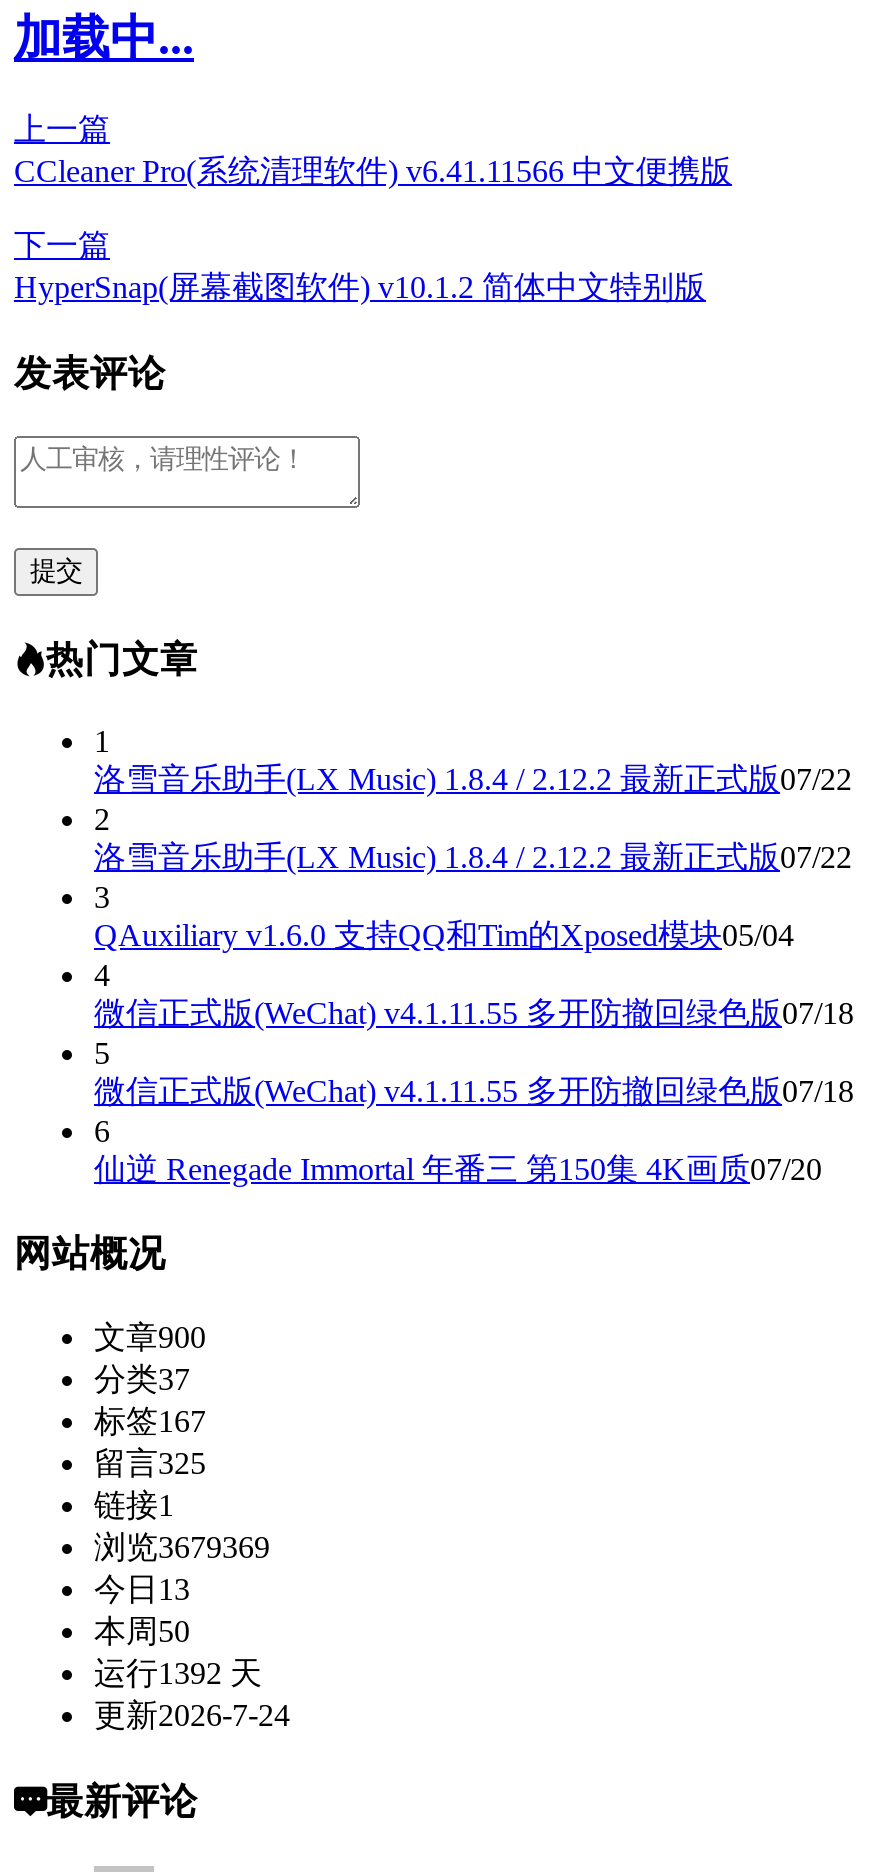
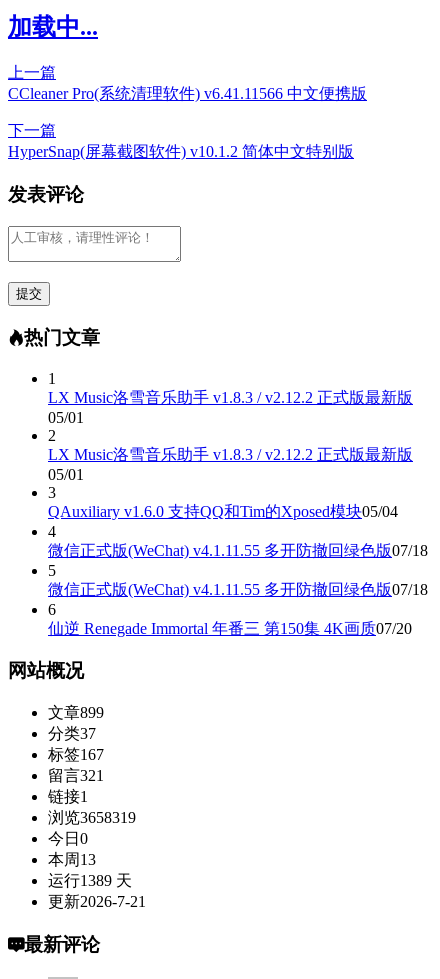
- 洛雪音乐助手(LX Music) 1.8.4 / 2.12.2 最新正式版07/22
+ LX Music洛雪音乐助手 v1.8.3 / v2.12.2 正式版最新版
+ 05/01

- 洛雪音乐助手(LX Music) 1.8.4 / 2.12.2 最新正式版07/22
+ LX Music洛雪音乐助手 v1.8.3 / v2.12.2 正式版最新版
+ 05/01

- 文章900
+ 文章899

- 留言325
+ 留言321

- 浏览3679369
+ 浏览3658319

- 今日13
+ 今日0

- 本周50
+ 本周13

- 运行1392 天
+ 运行1389 天

- 更新2026-7-24
+ 更新2026-7-21
